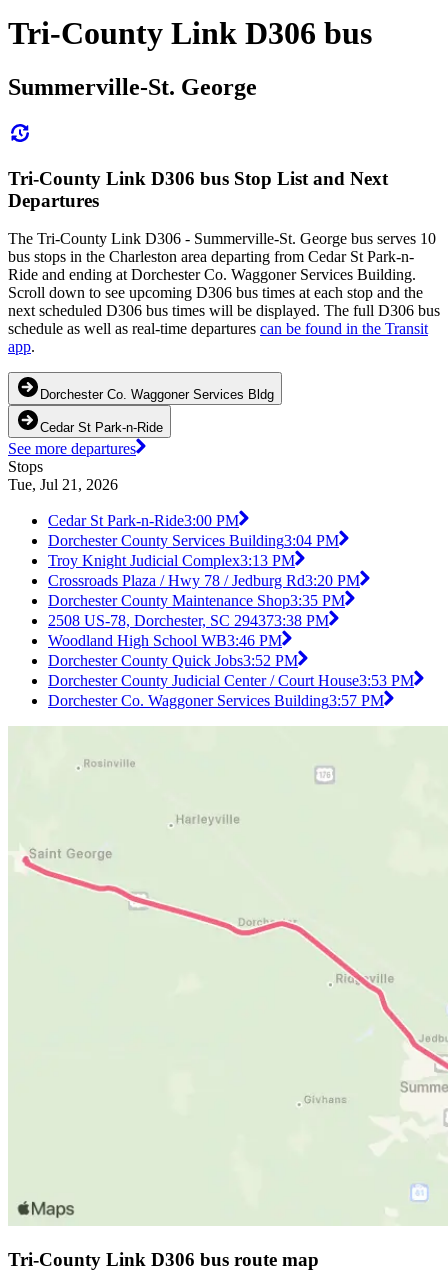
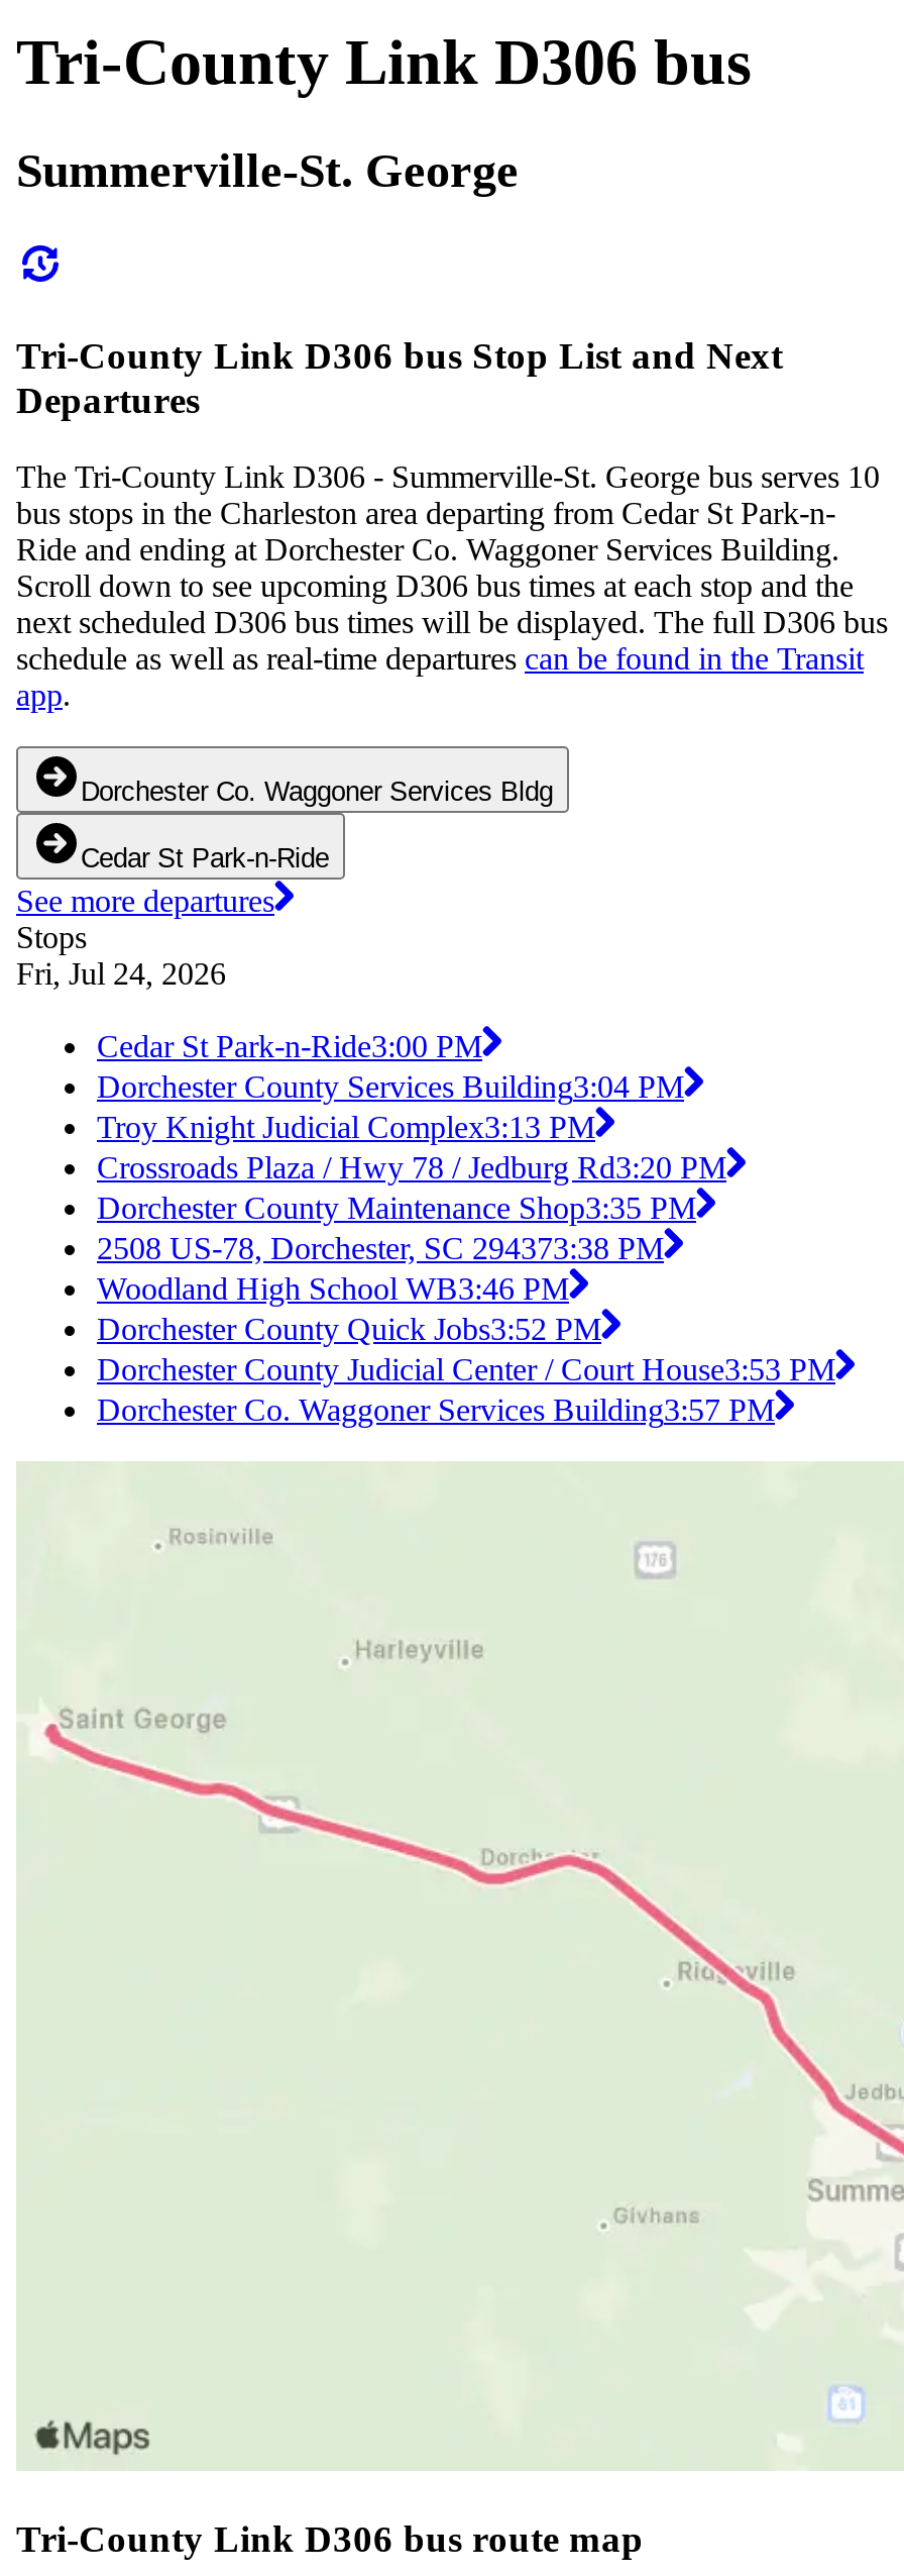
- Tue, Jul 21, 2026
+ Fri, Jul 24, 2026
